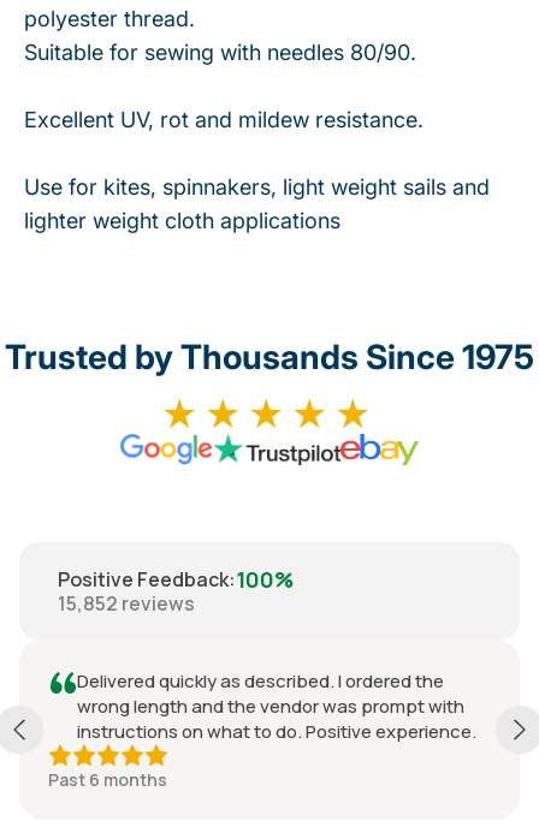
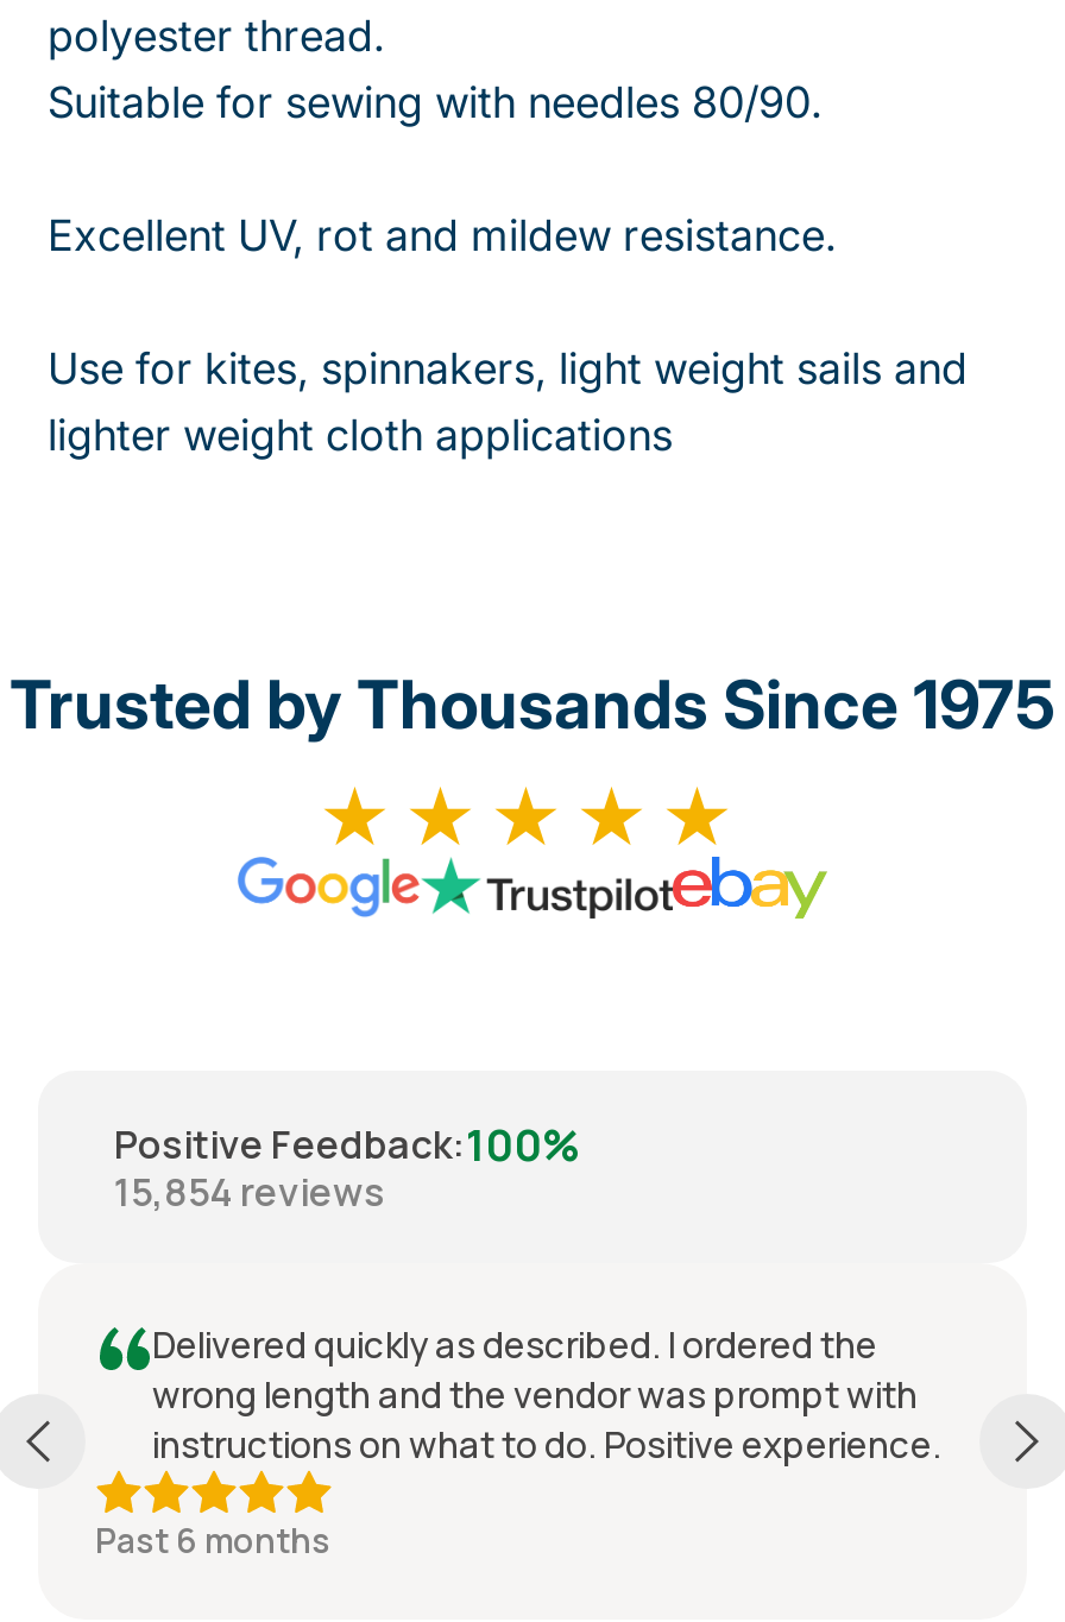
- 15,852 reviews
+ 15,854 reviews
